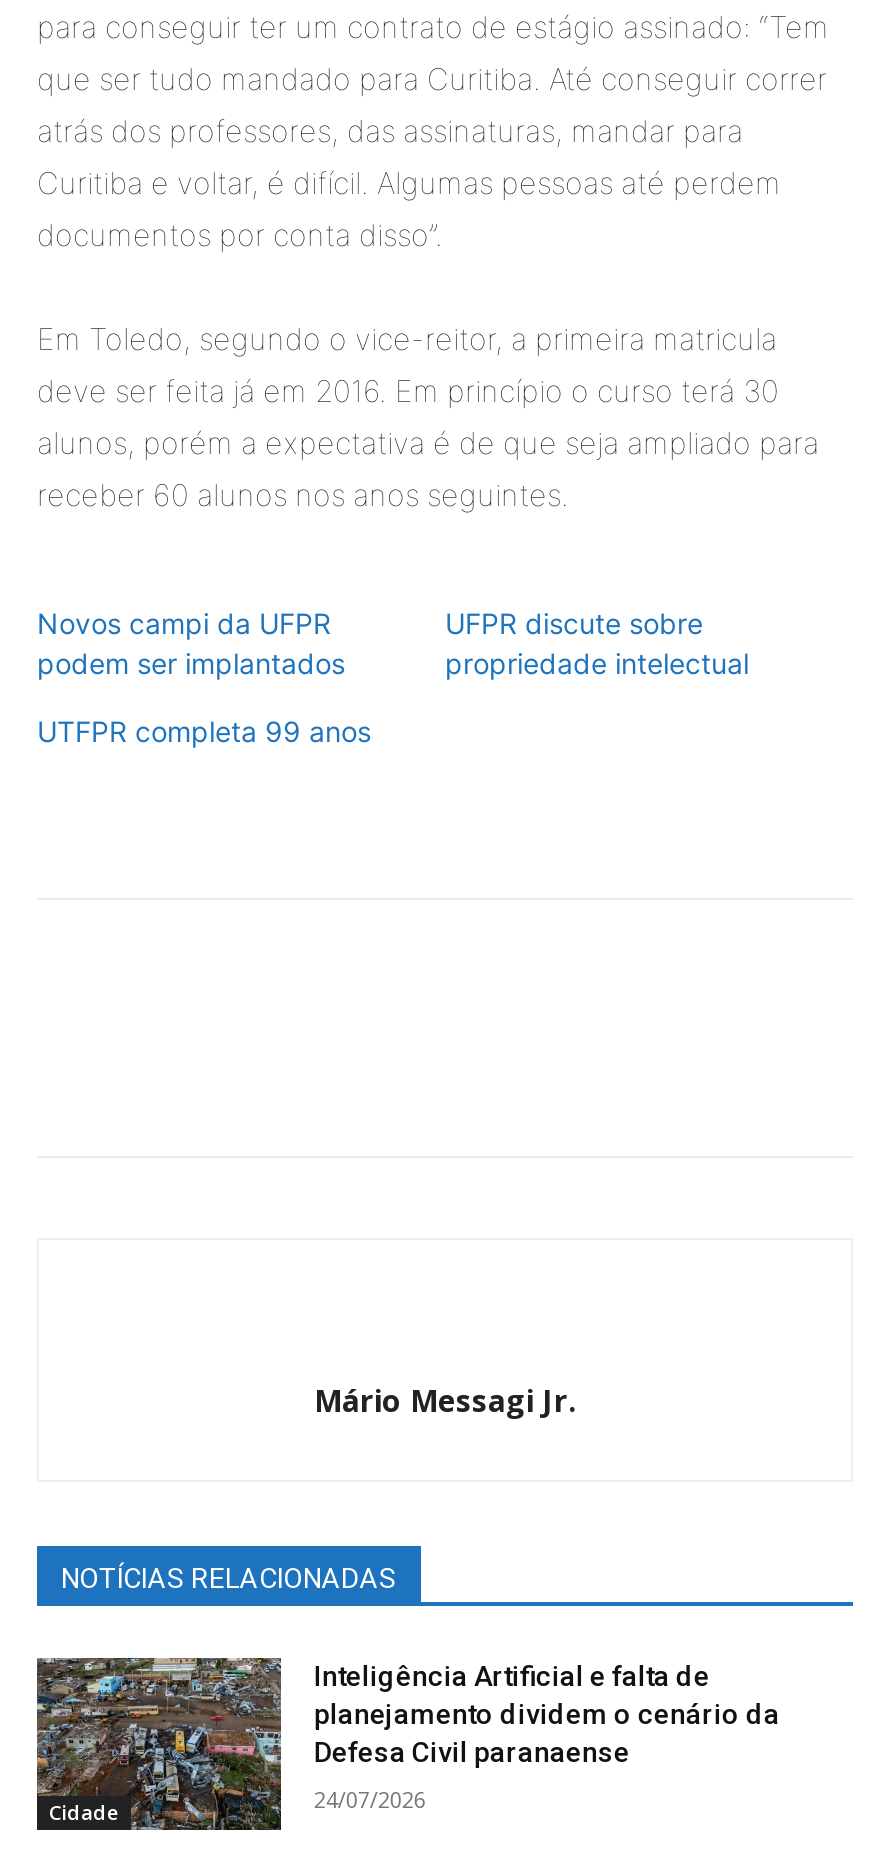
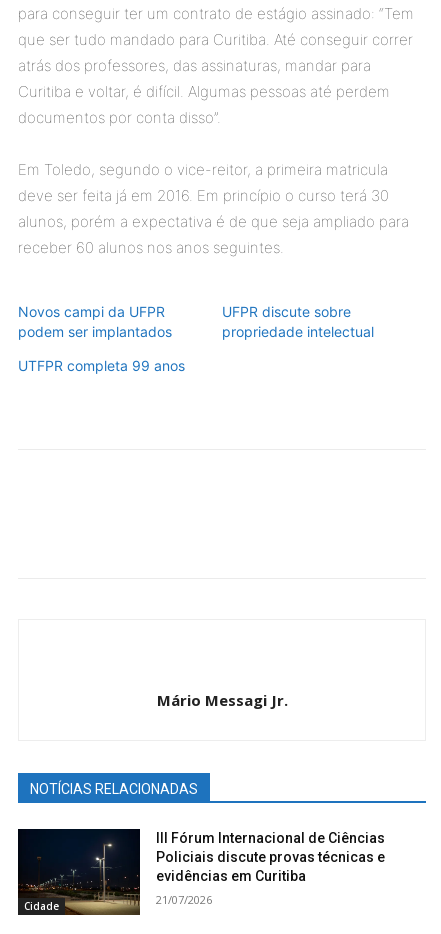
- [image]
- Inteligência Artificial e falta de
- planejamento dividem o cenário da
- Defesa Civil paranaense
+ [image]
+ III Fórum Internacional de Ciências
+ Policiais discute provas técnicas e
+ evidências em Curitiba

- 24/07/2026
+ 21/07/2026
